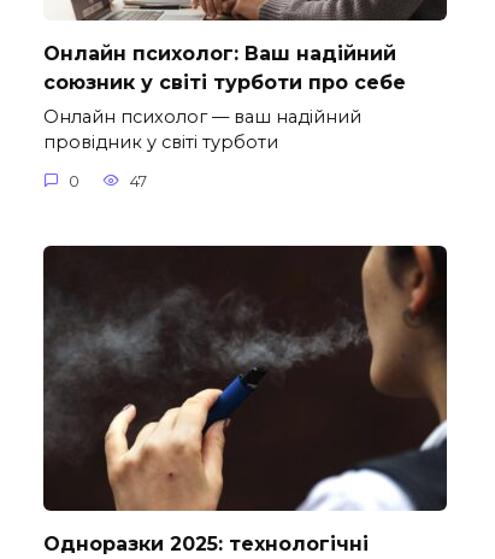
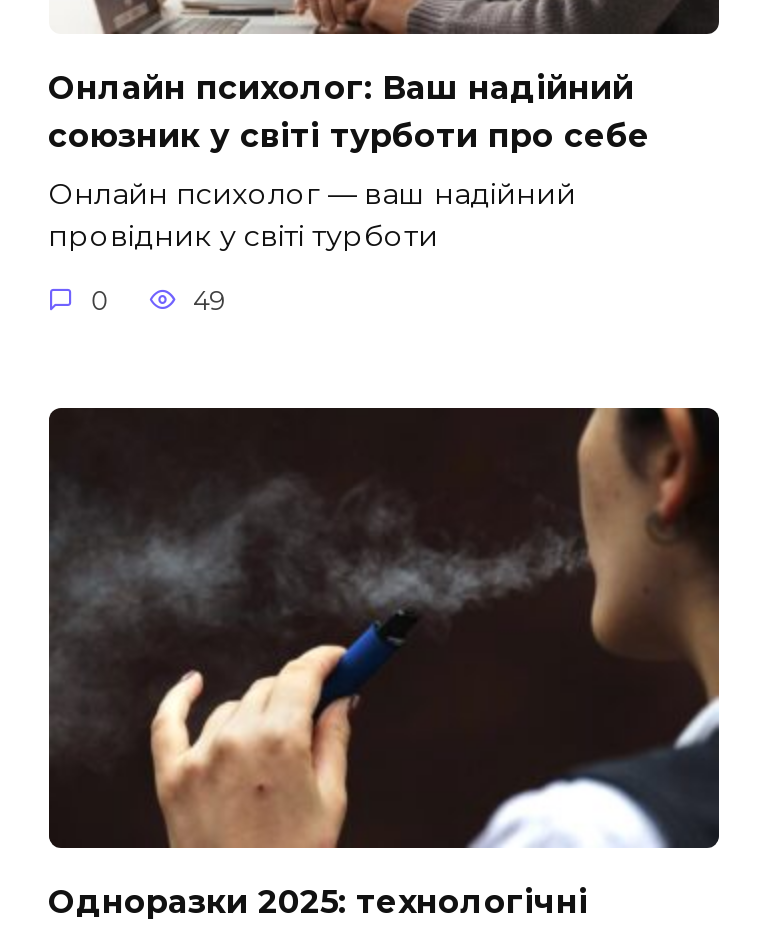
- 47
+ 49
